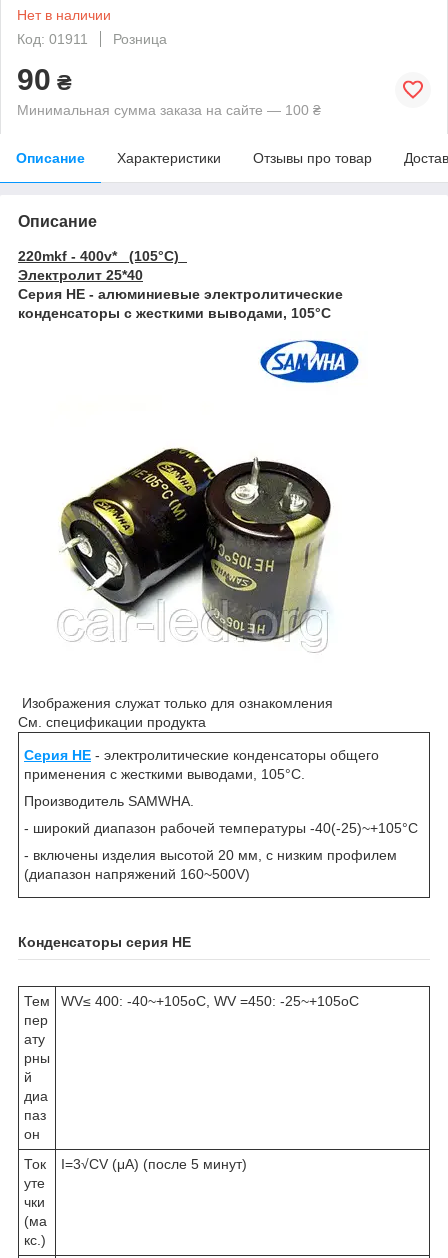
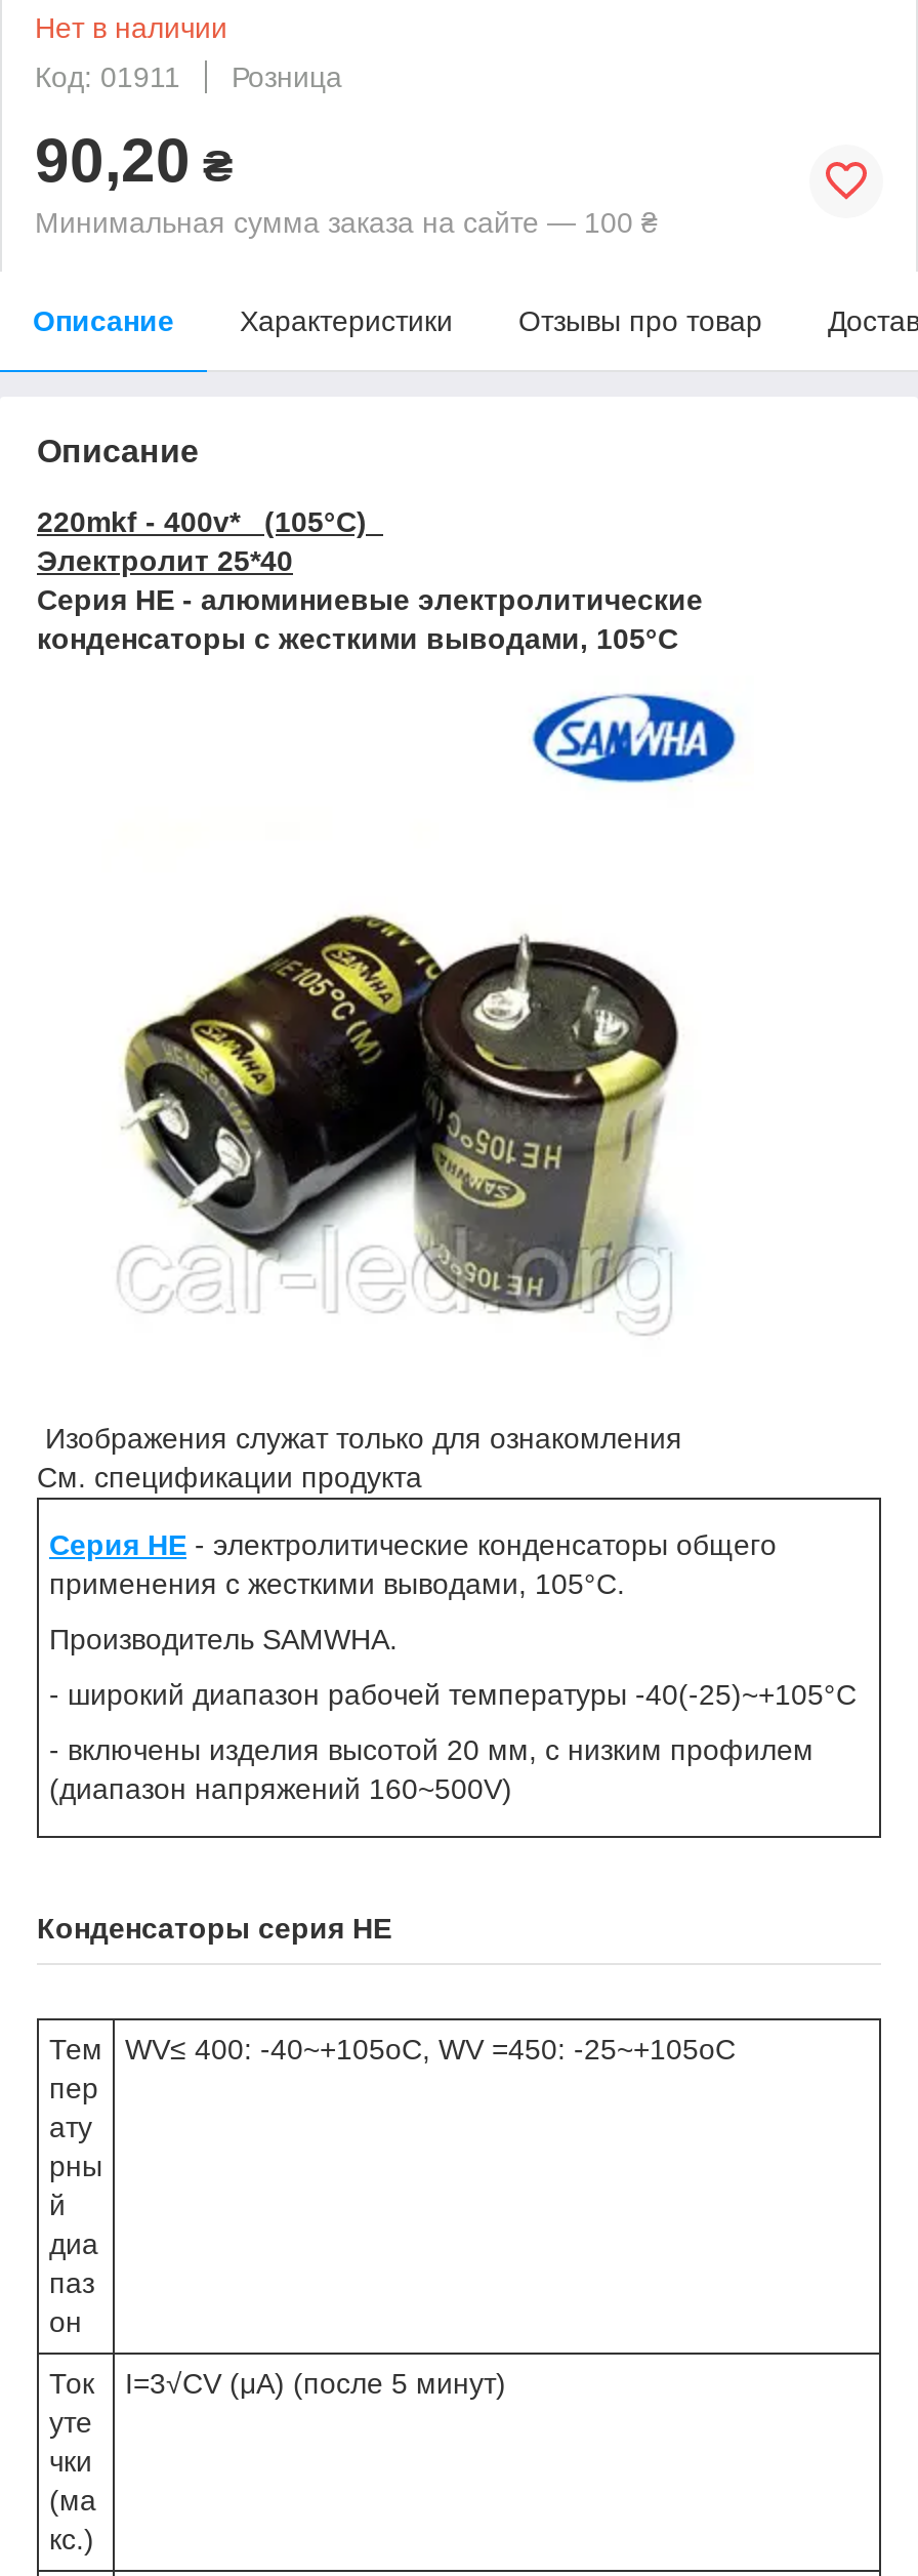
- 90 ₴
+ 90,20 ₴
